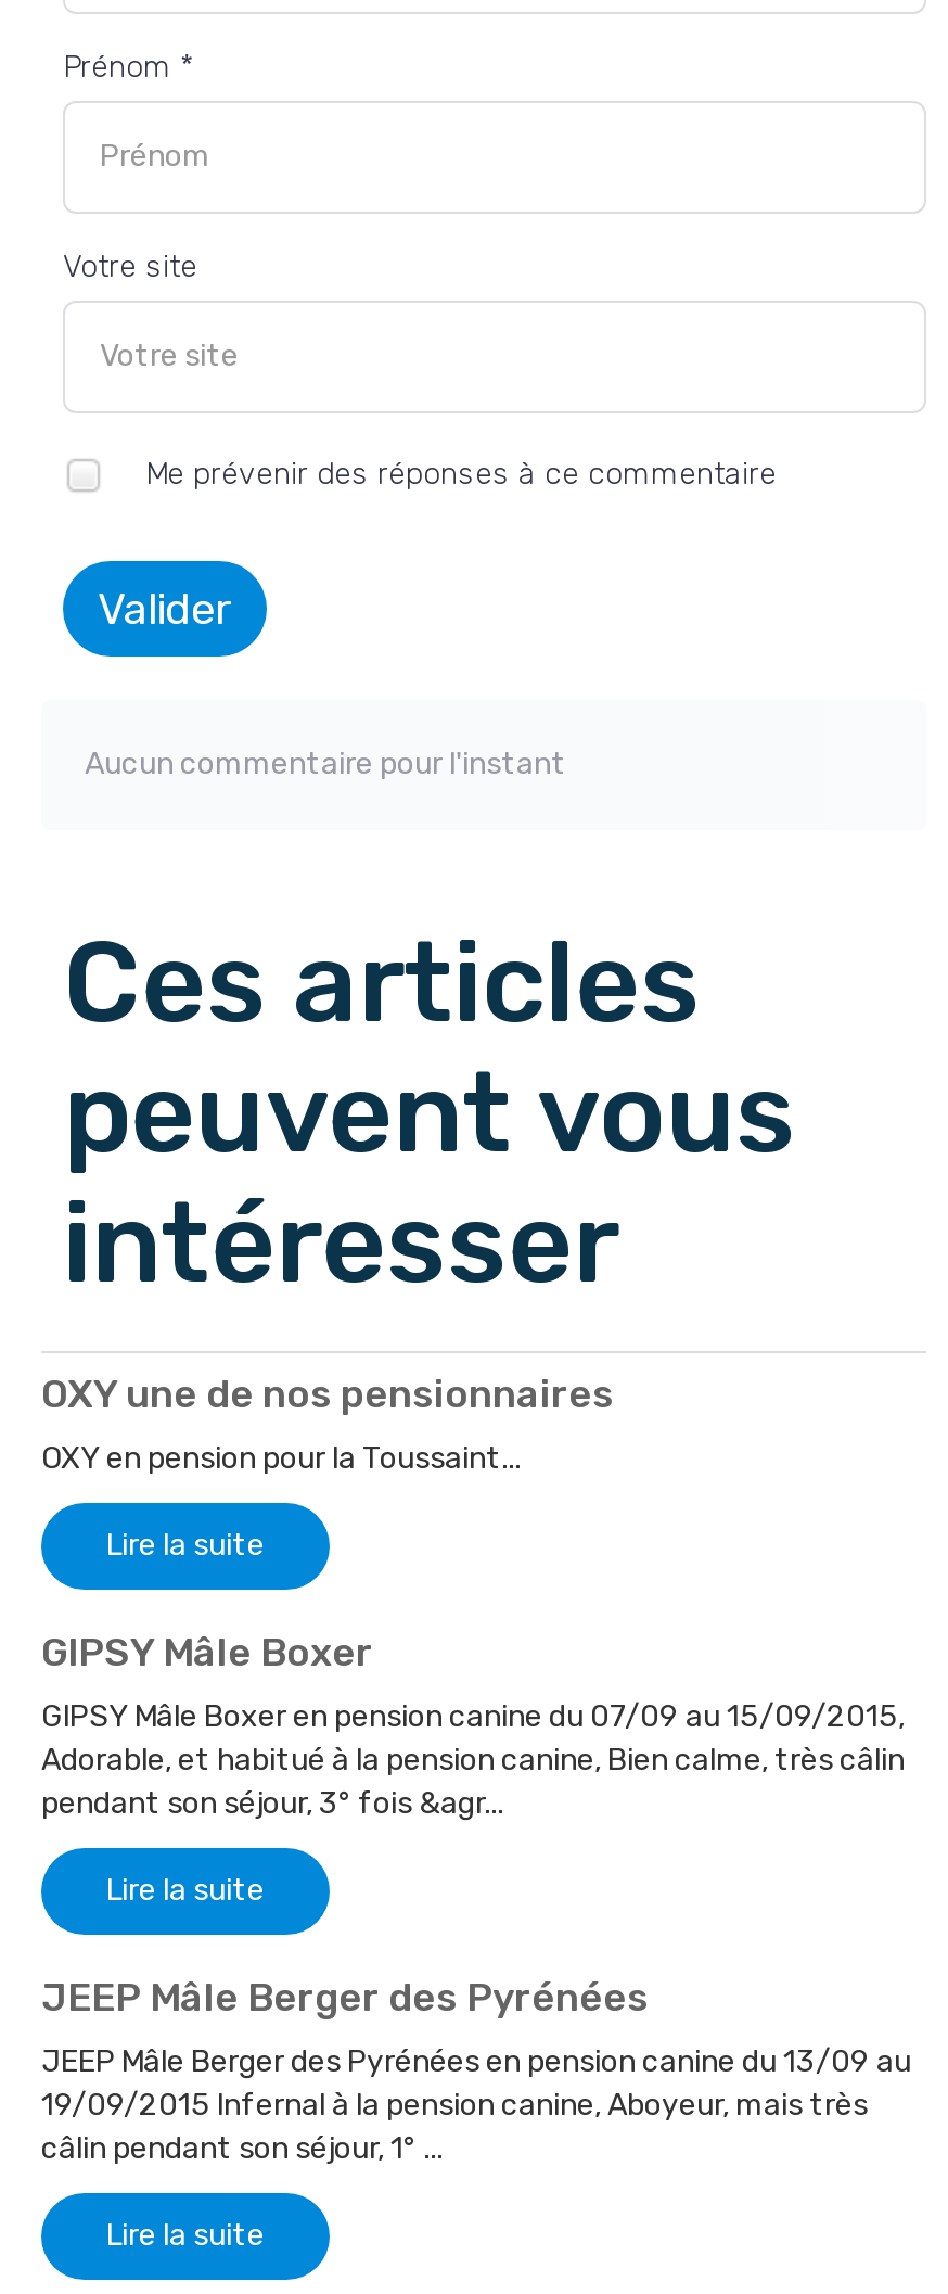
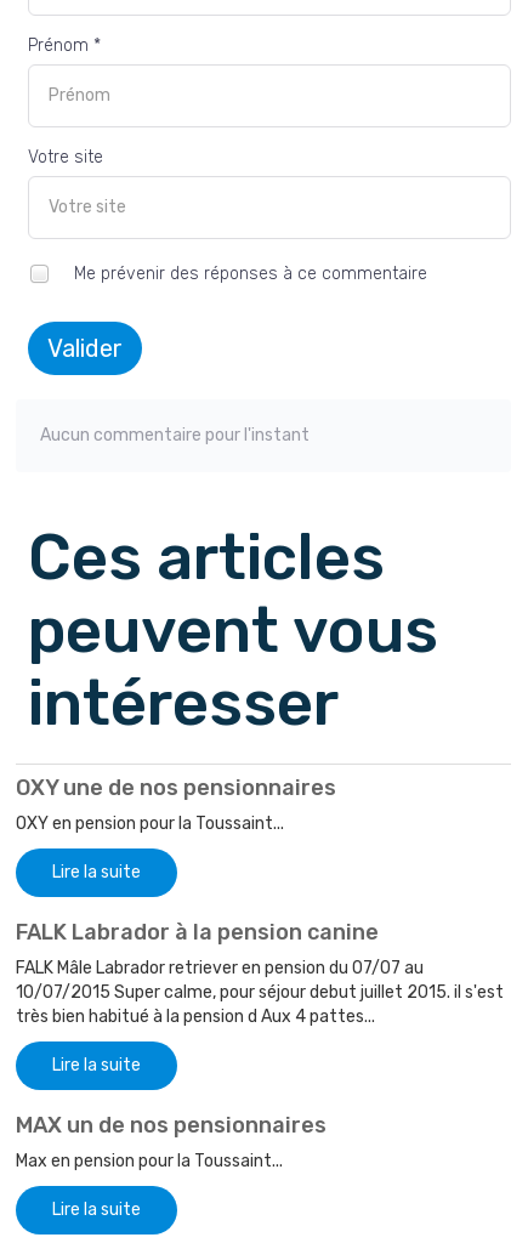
- GIPSY Mâle Boxer
+ FALK Labrador à la pension canine

- GIPSY Mâle Boxer en pension canine du 07/09 au 15/09/2015,
- Adorable, et habitué à la pension canine, Bien calme, très câlin
- pendant son séjour, 3° fois &agr...
+ FALK Mâle Labrador retriever en pension du 07/07 au
+ 10/07/2015 Super calme, pour séjour debut juillet 2015. il s'est
+ très bien habitué à la pension d Aux 4 pattes...

- JEEP Mâle Berger des Pyrénées
+ MAX un de nos pensionnaires

- JEEP Mâle Berger des Pyrénées en pension canine du 13/09 au
- 19/09/2015 Infernal à la pension canine, Aboyeur, mais très
- câlin pendant son séjour, 1° ...
+ Max en pension pour la Toussaint...
